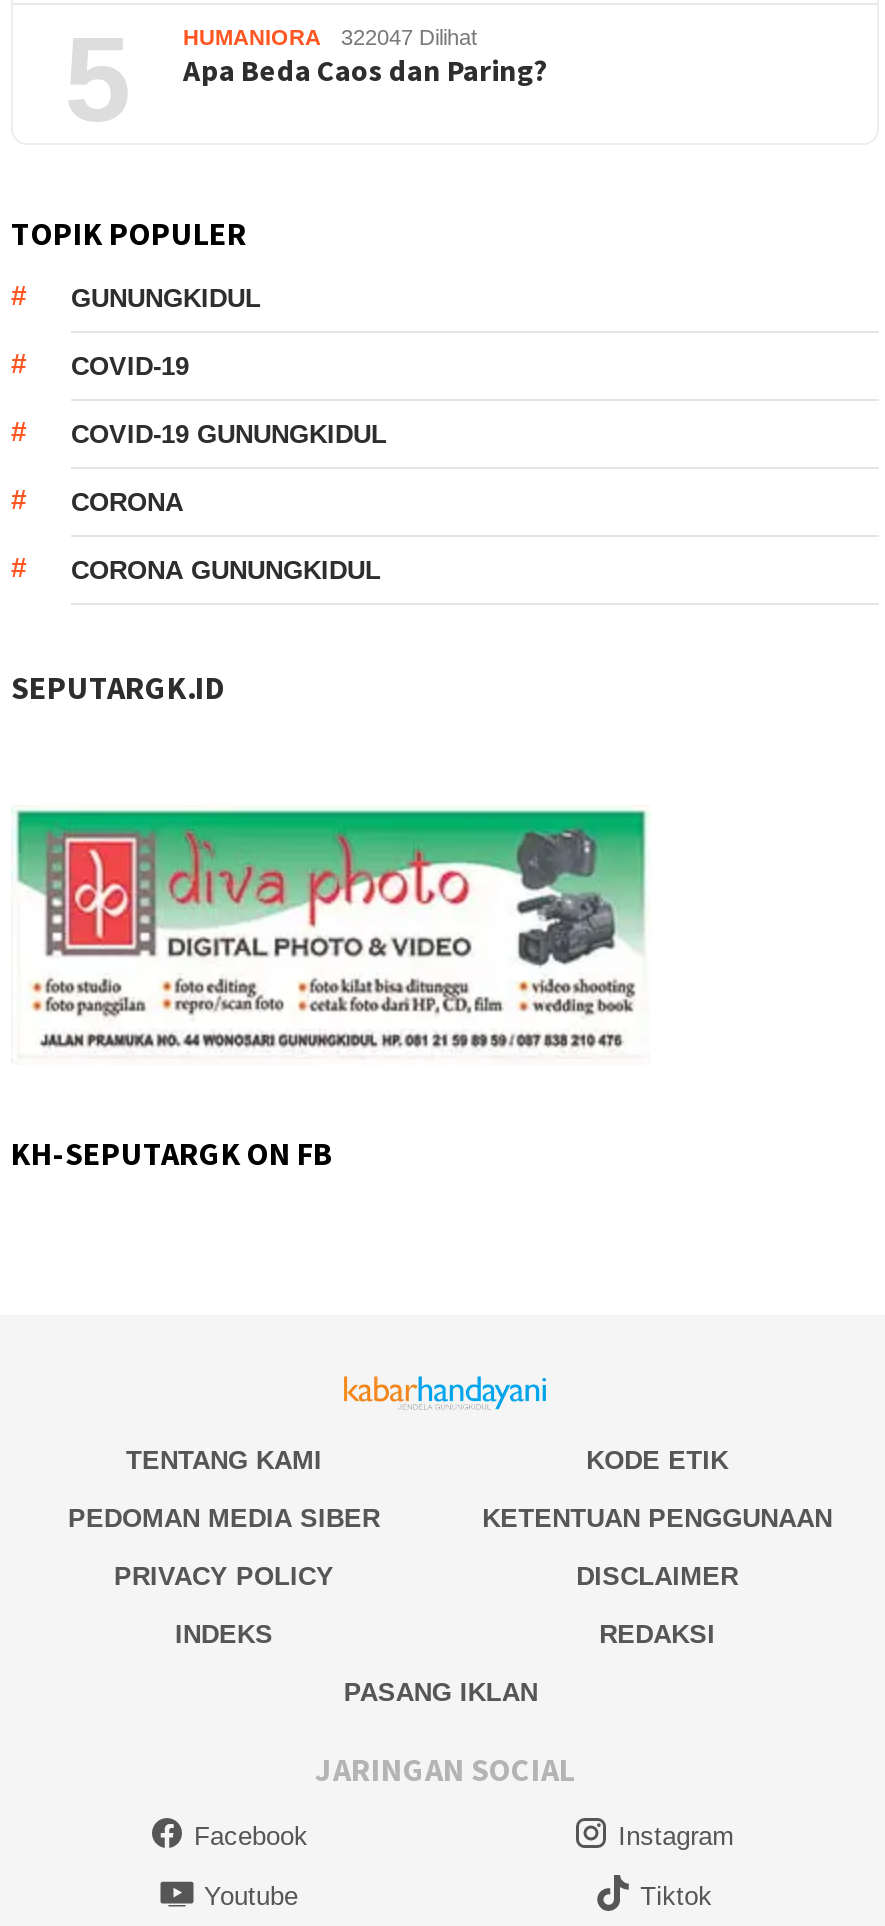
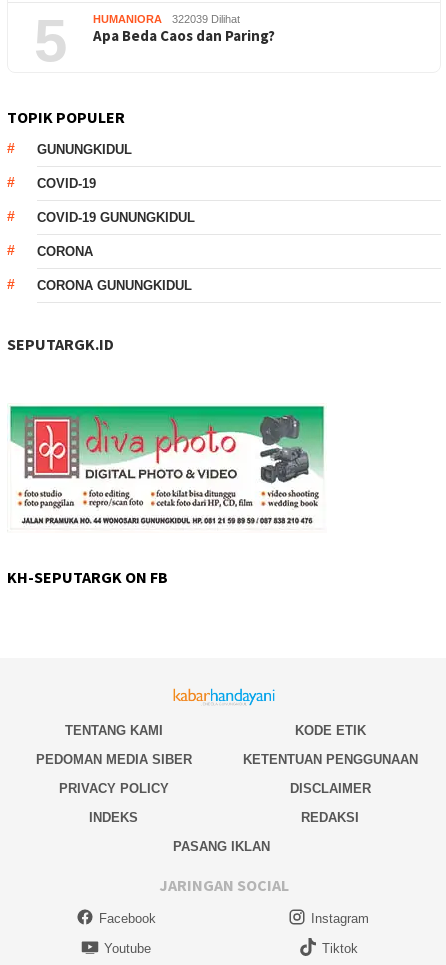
- HUMANIORA 322047 Dilihat
+ HUMANIORA 322039 Dilihat
